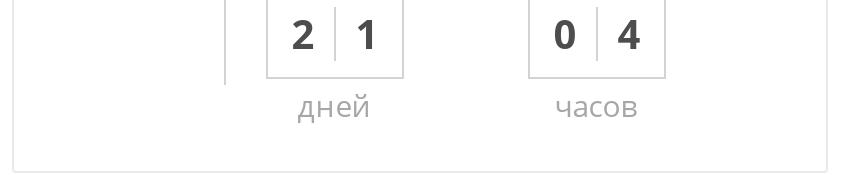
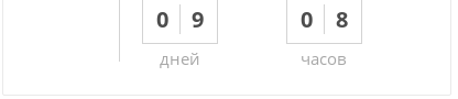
- 2
+ 0

- 1
+ 9

- 0 4
+ 0 8
